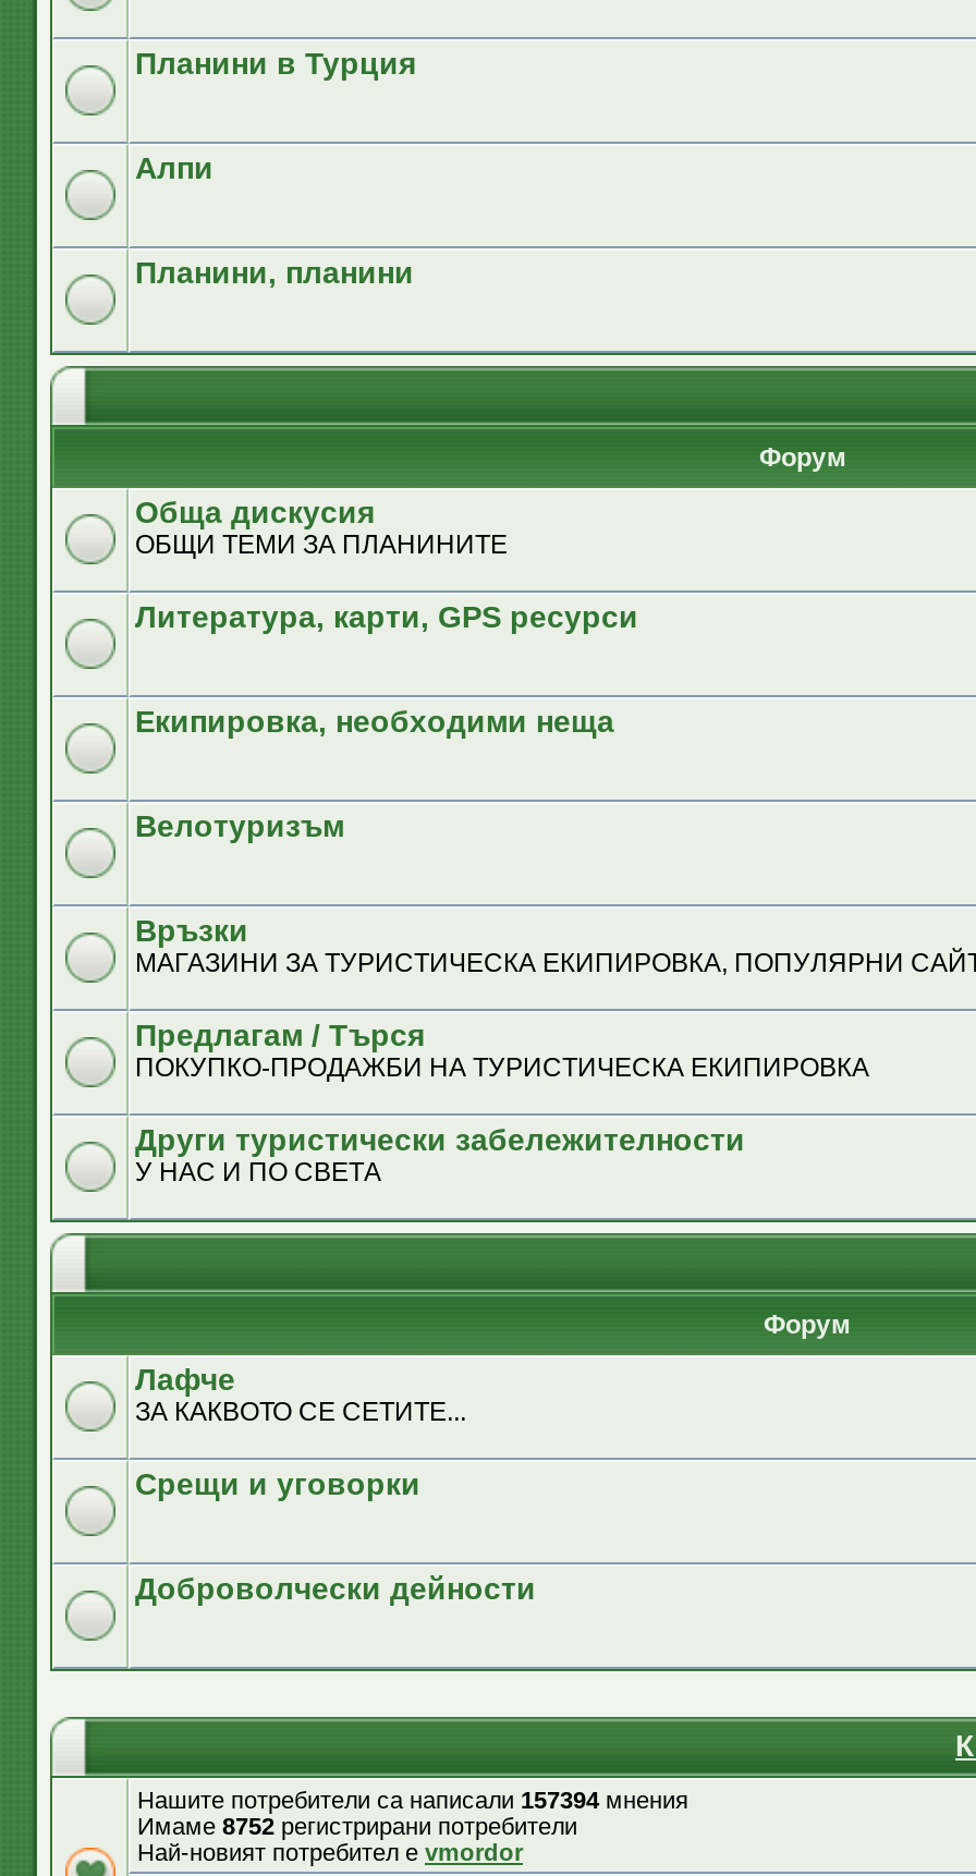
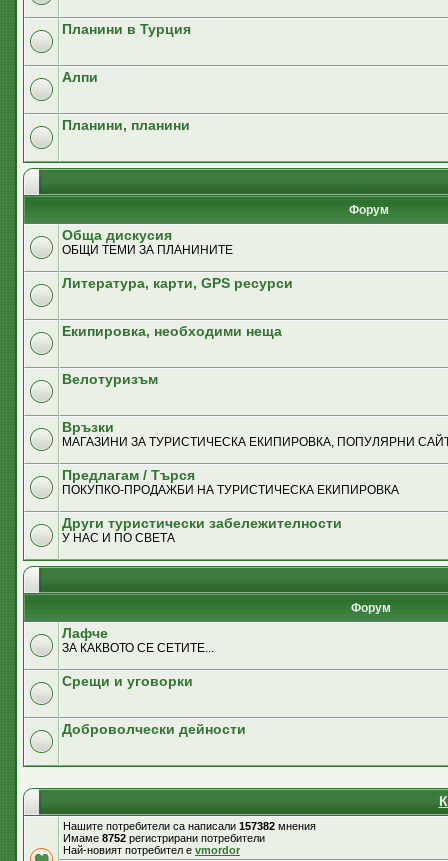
- Нашите потребители са написали 157394 мнения
+ Нашите потребители са написали 157382 мнения
